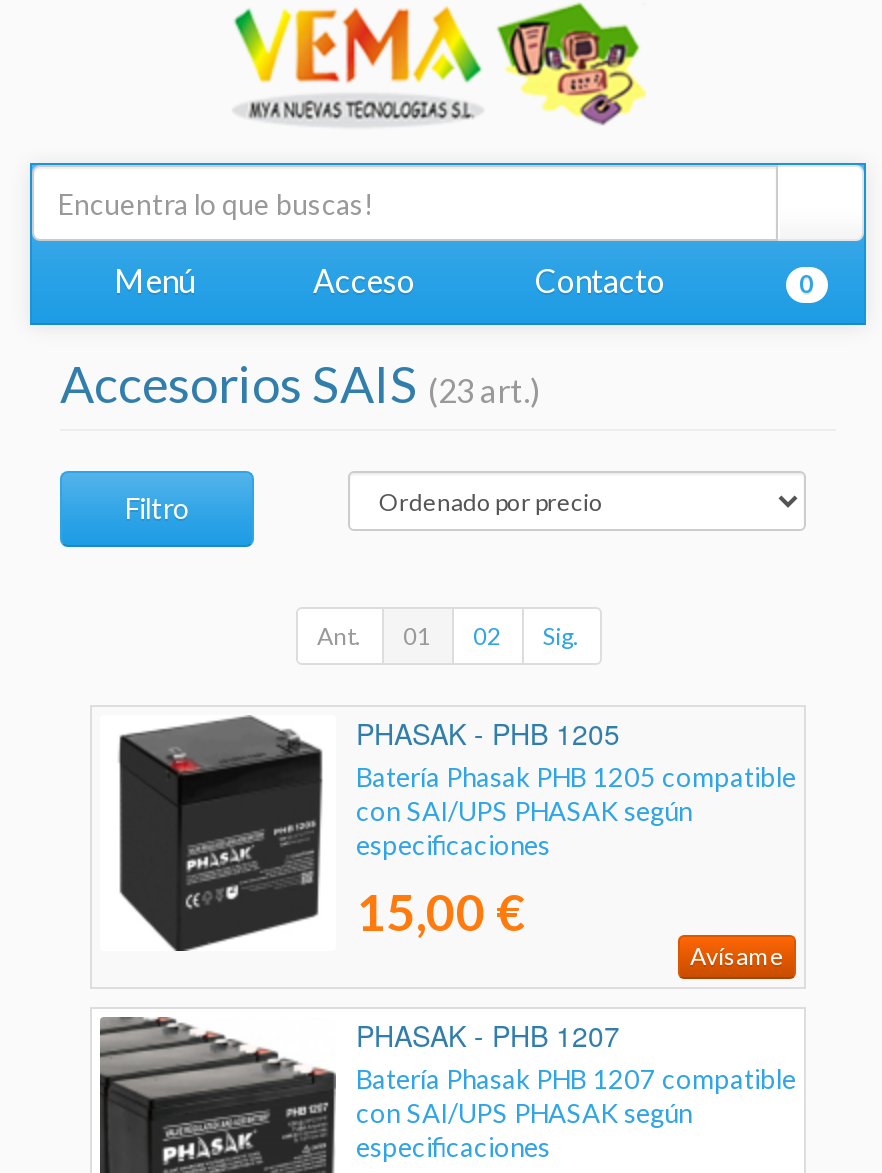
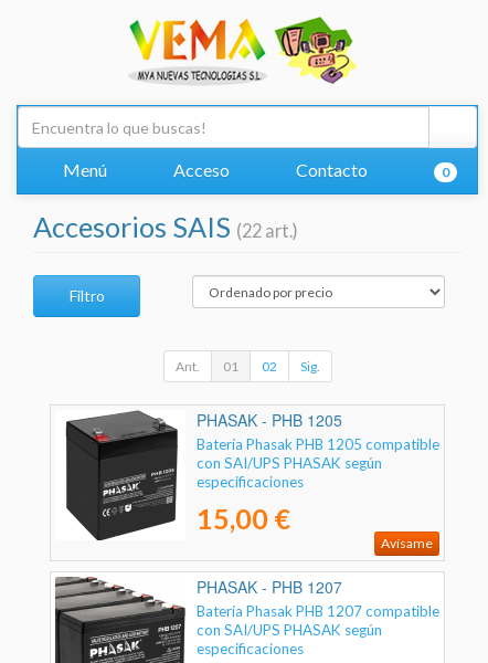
- Accesorios SAIS (23 art.)
+ Accesorios SAIS (22 art.)
